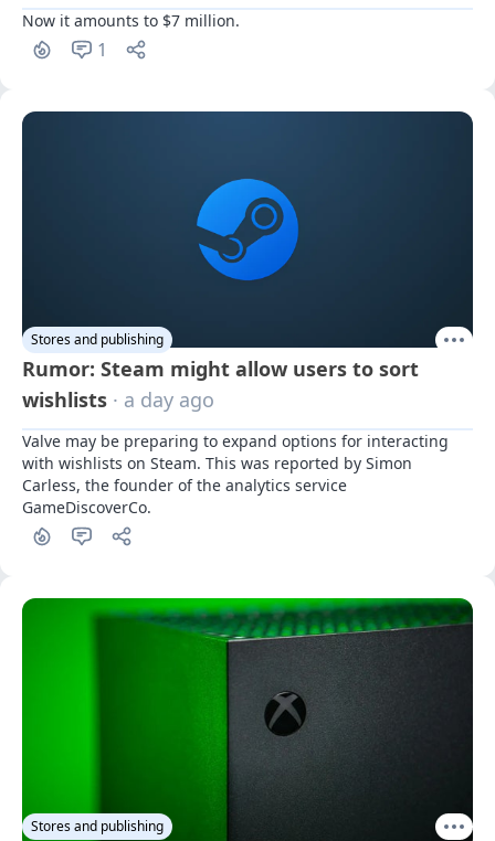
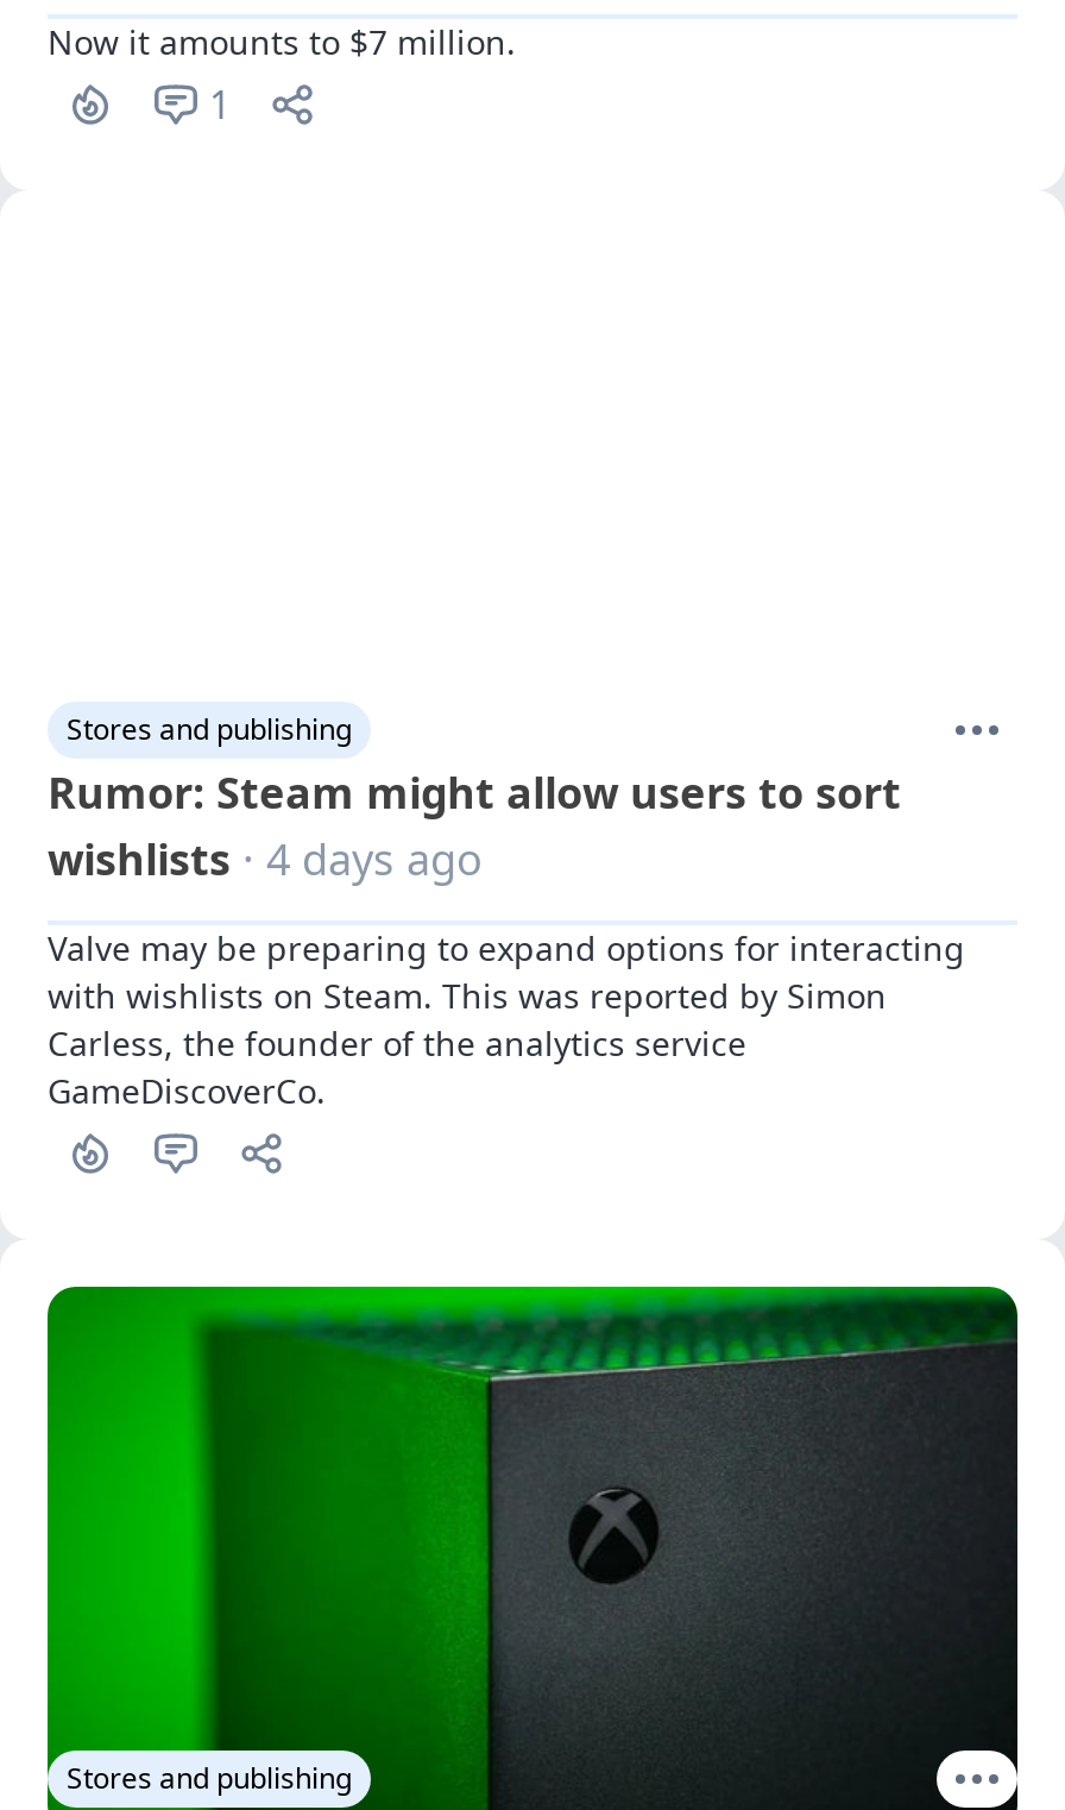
- [image]

- wishlists · a day ago
+ wishlists · 4 days ago
